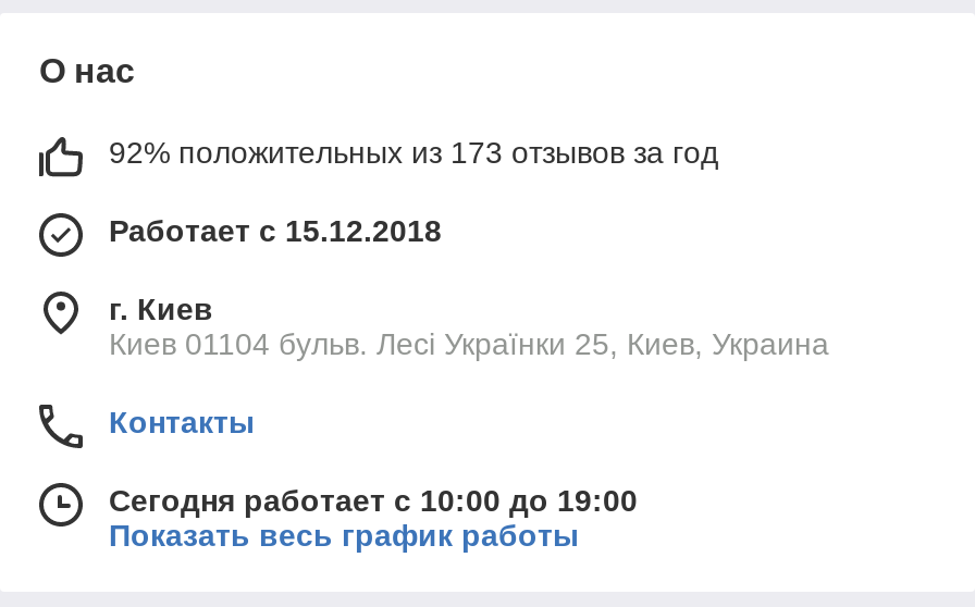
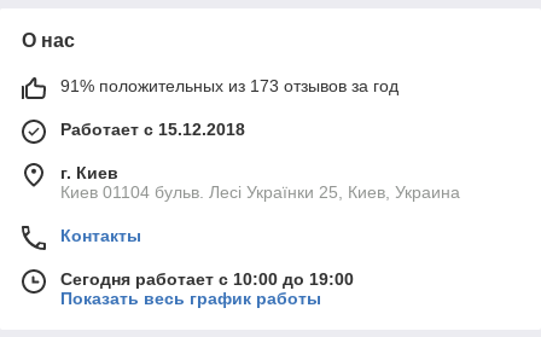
- 92% положительных из 173 отзывов за год
+ 91% положительных из 173 отзывов за год
